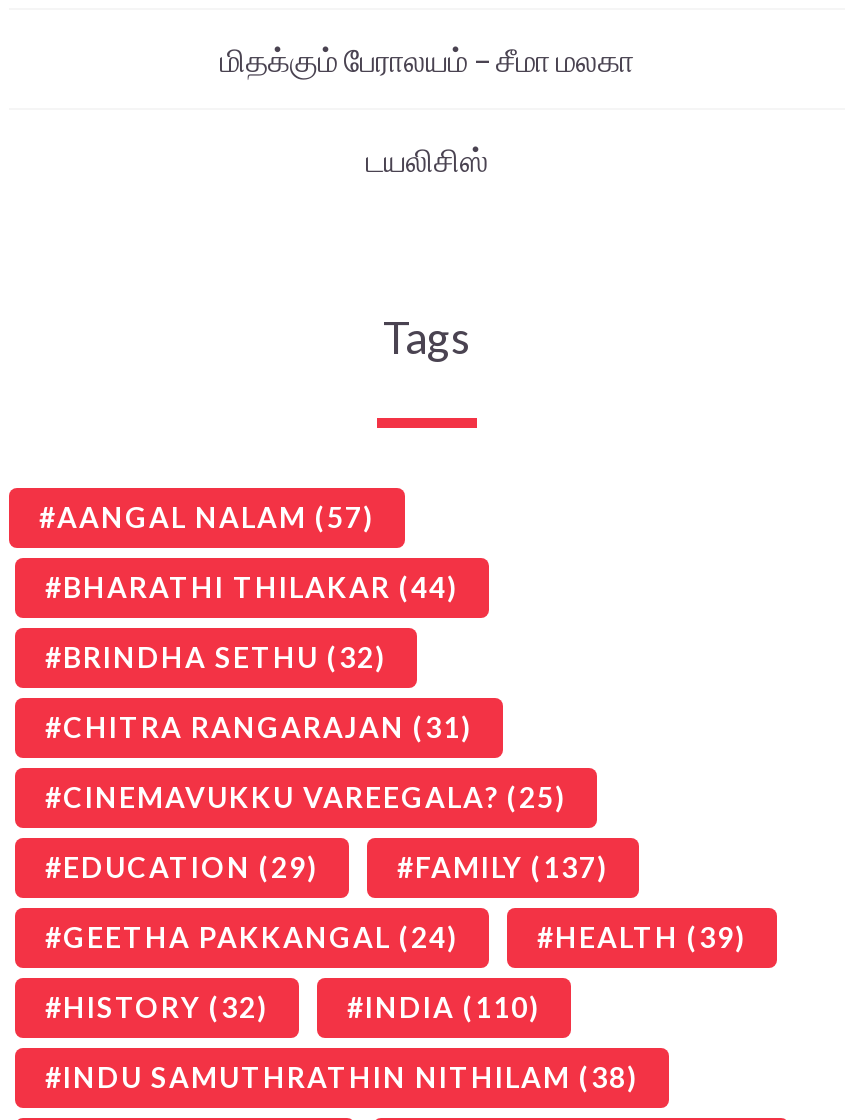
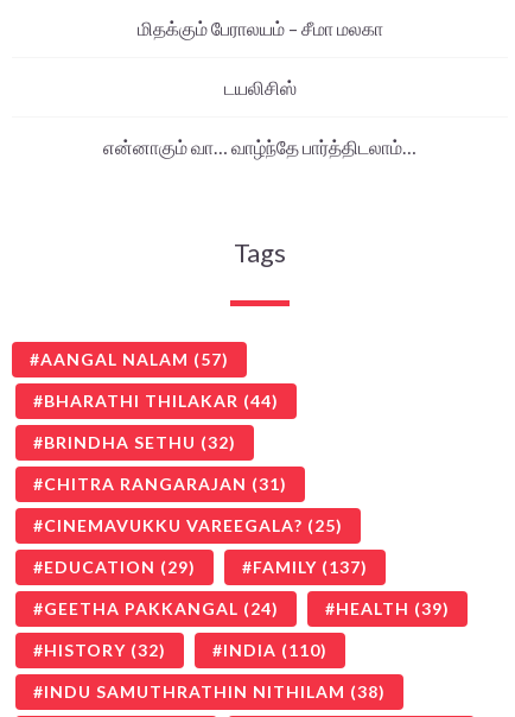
+ என்னாகும் வா… வாழ்ந்தே பார்த்திடலாம்…
